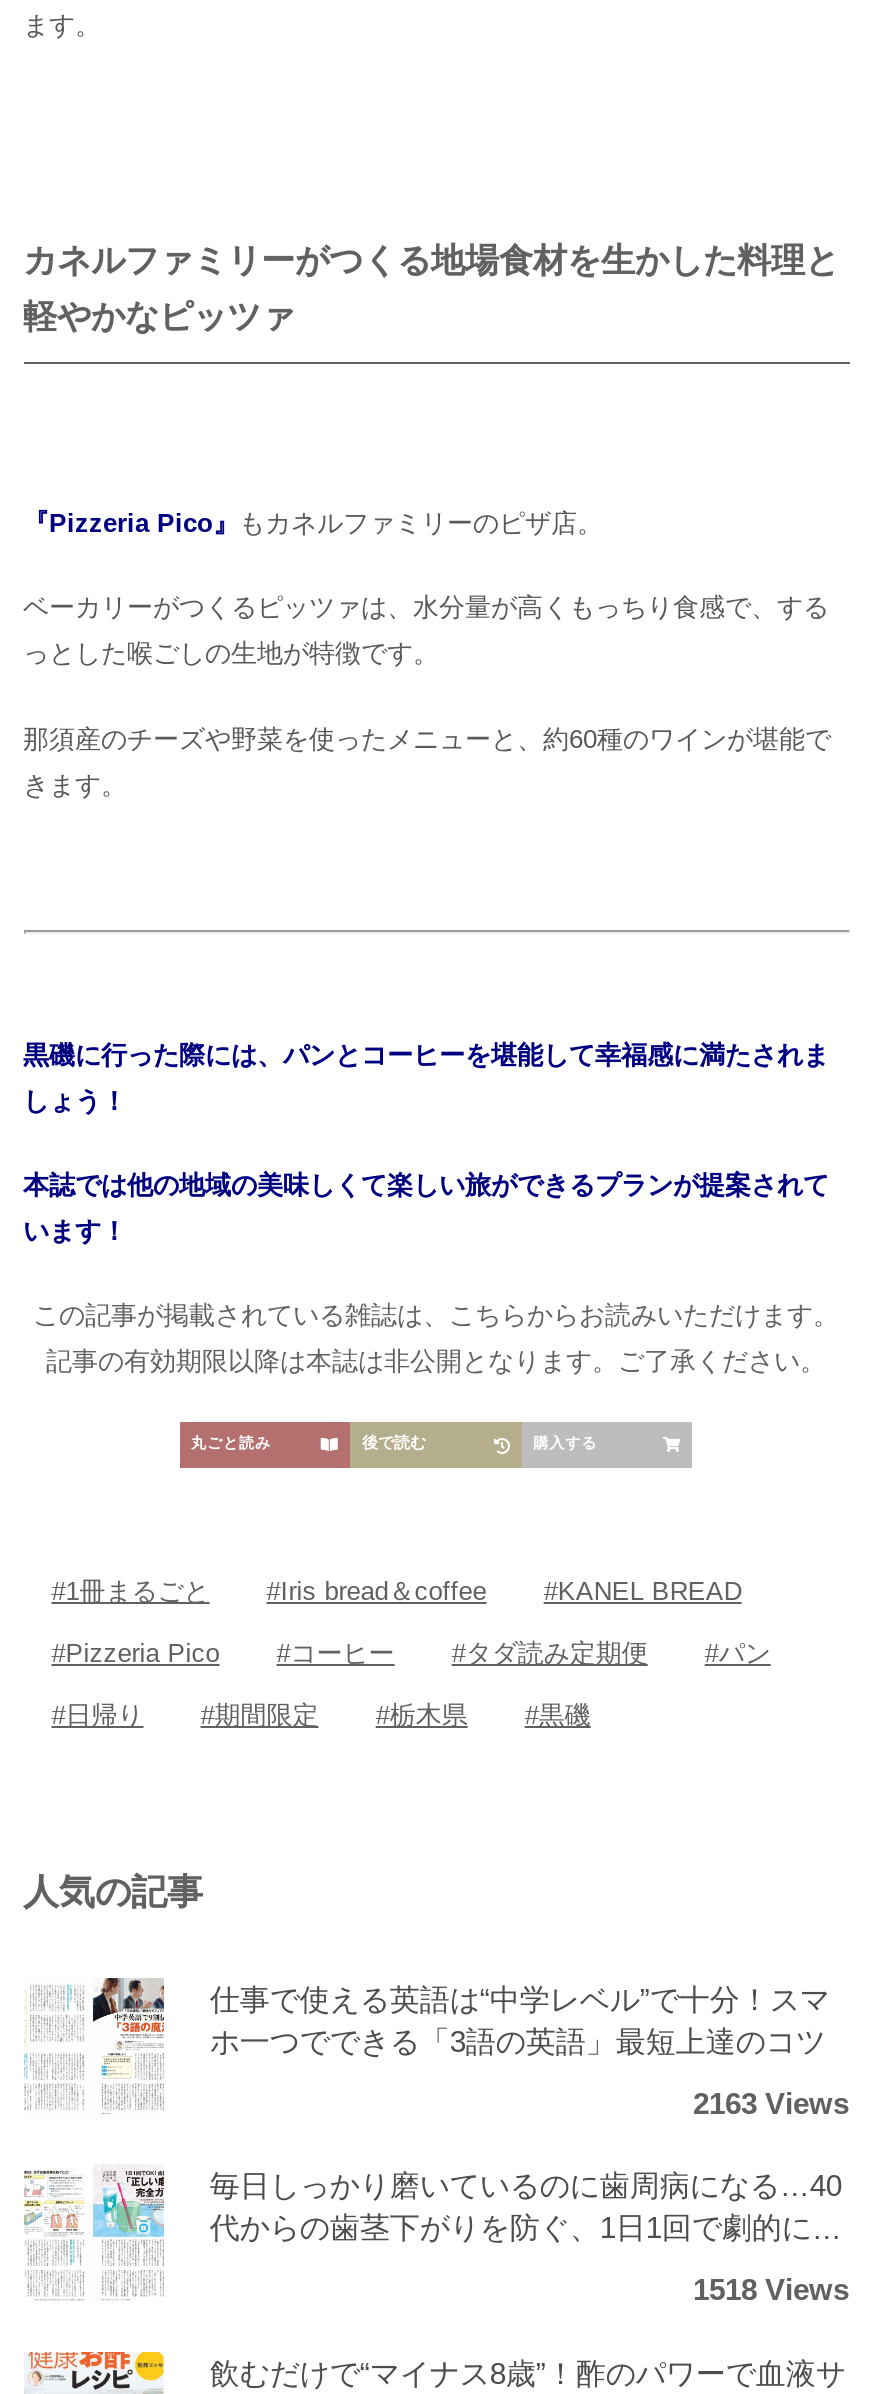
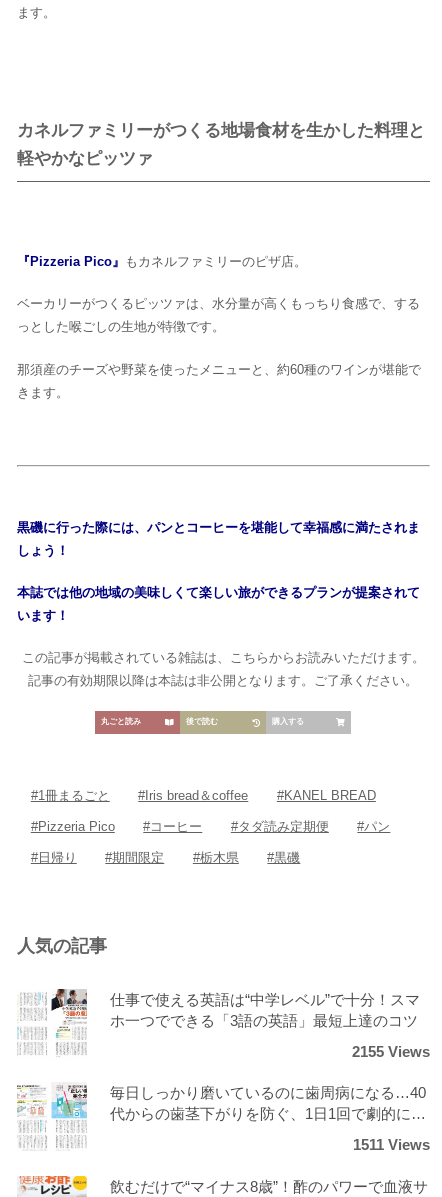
- 2163 Views
+ 2155 Views

- 1518 Views
+ 1511 Views
